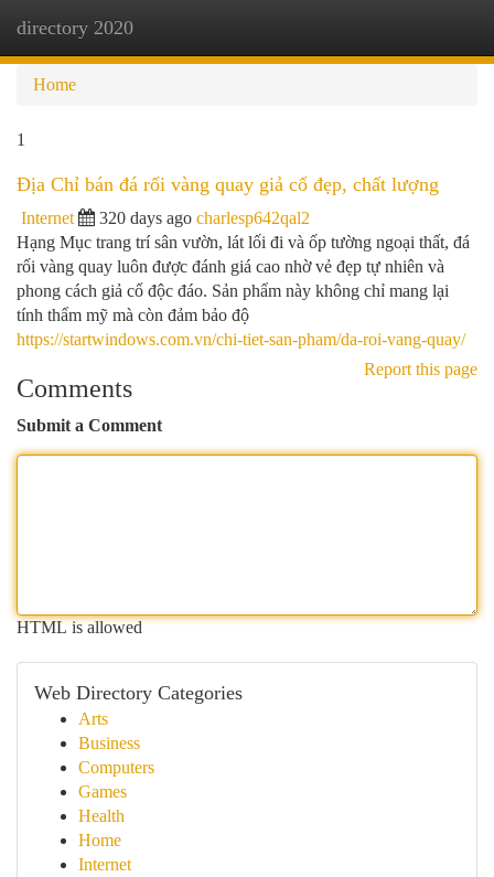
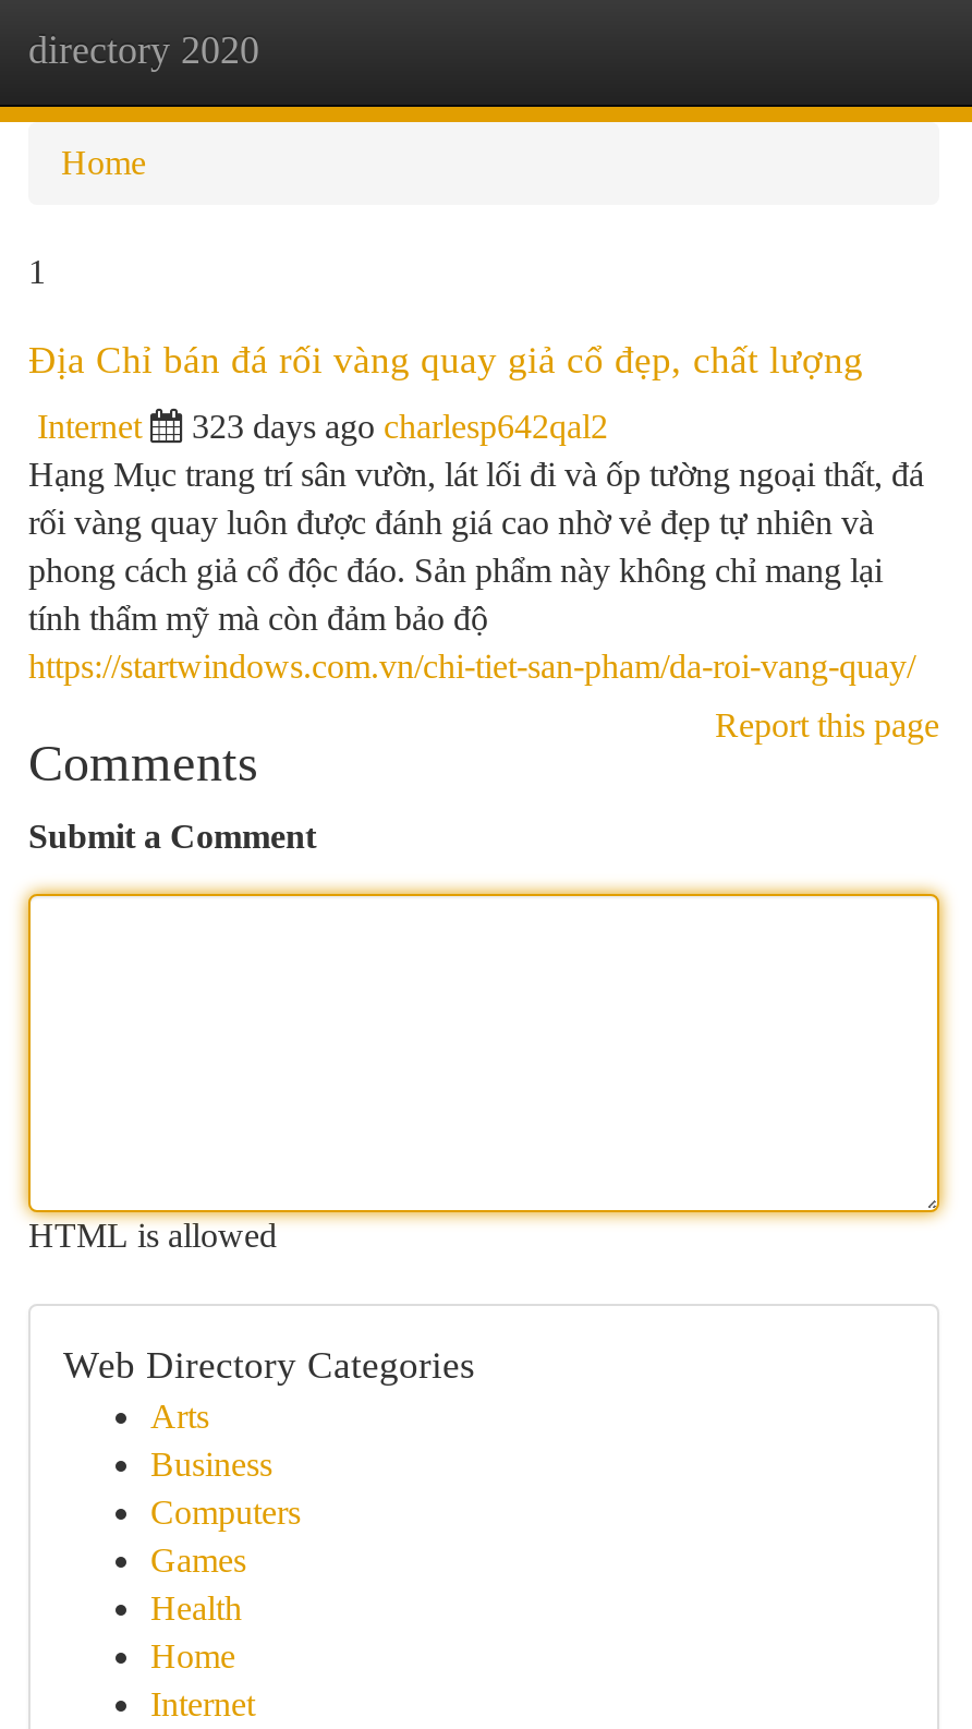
- 320 days ago charlesp642qal2
+ 323 days ago charlesp642qal2
